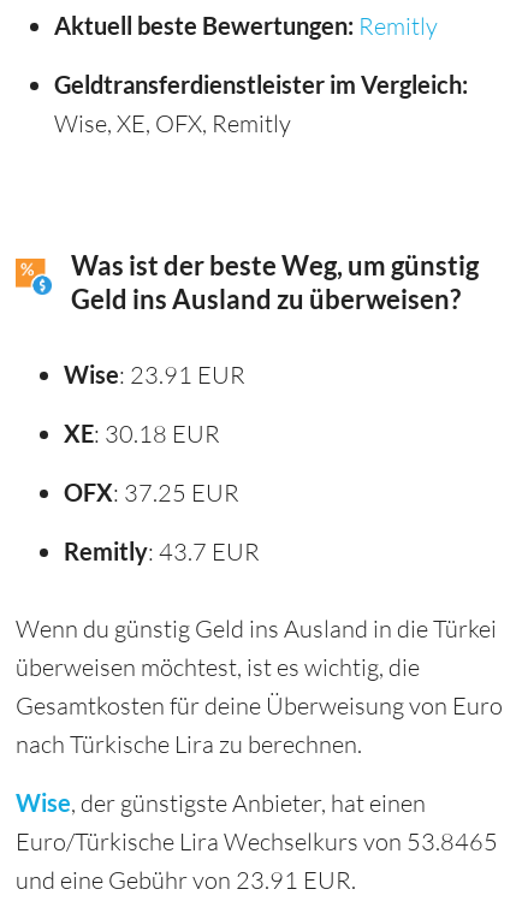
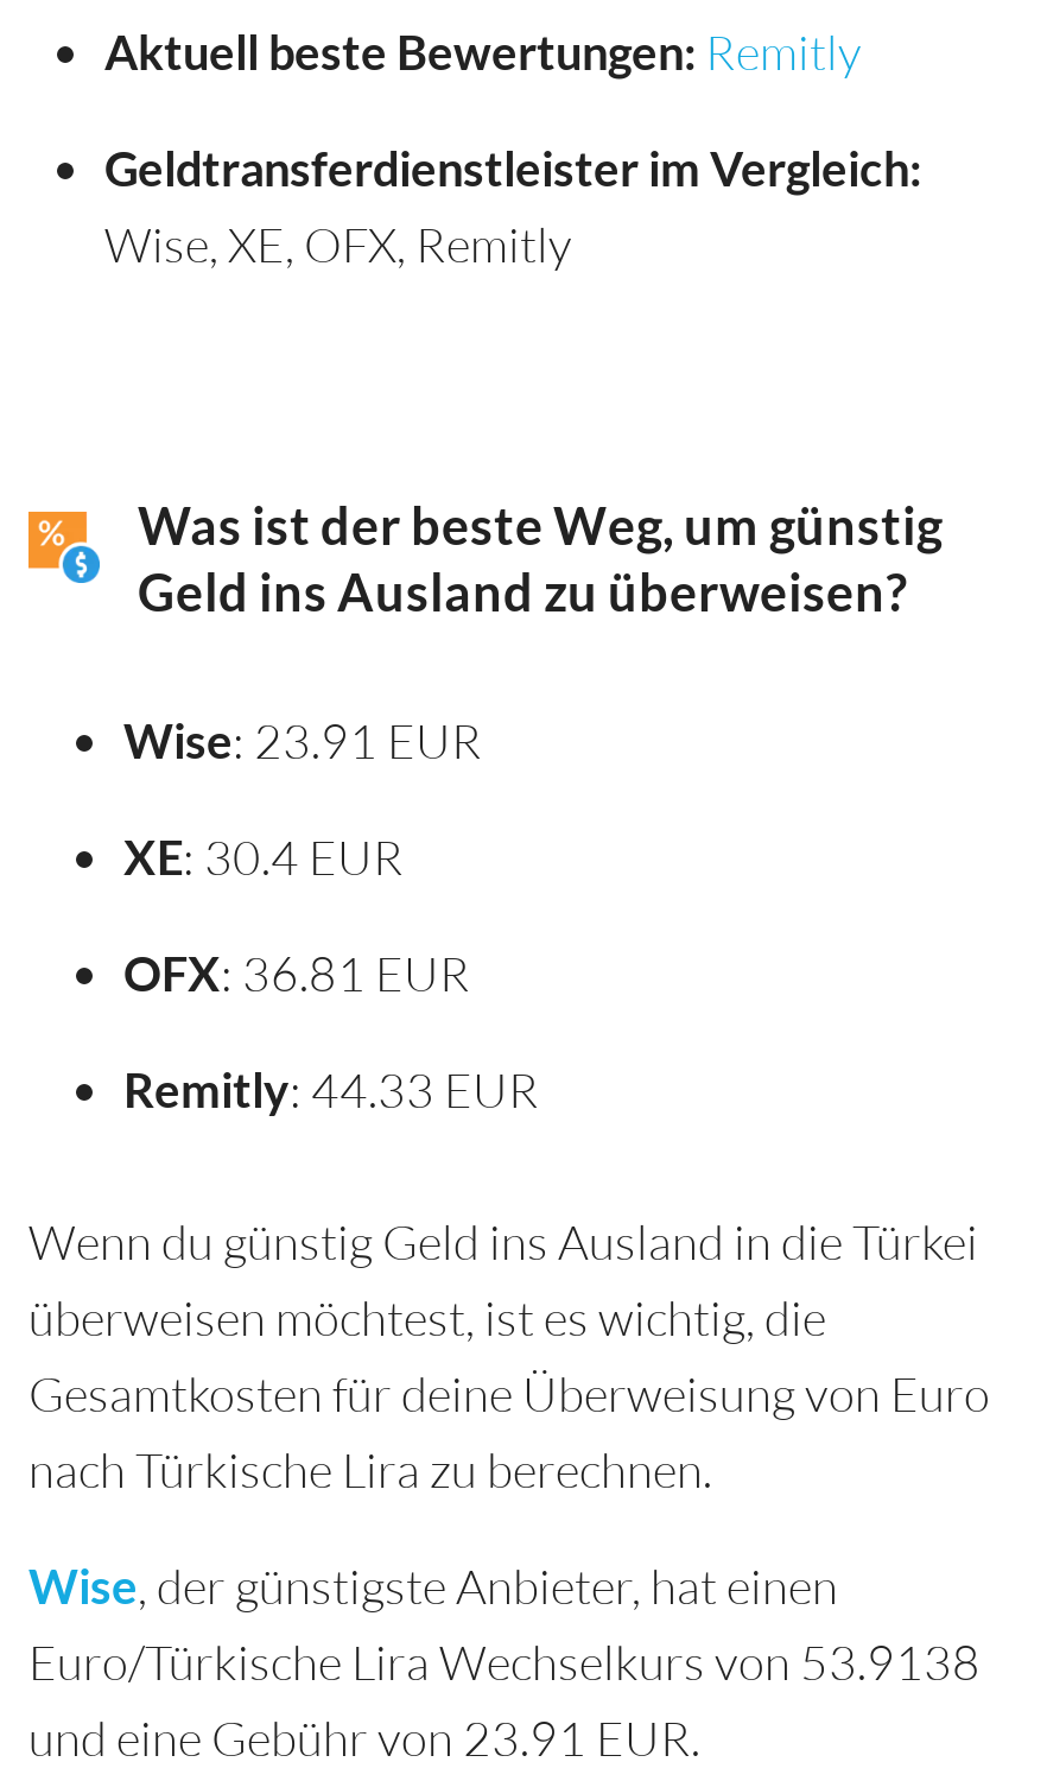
- XE: 30.18 EUR
+ XE: 30.4 EUR

- OFX: 37.25 EUR
+ OFX: 36.81 EUR

- Remitly: 43.7 EUR
+ Remitly: 44.33 EUR

- Euro/Türkische Lira Wechselkurs von 53.8465
+ Euro/Türkische Lira Wechselkurs von 53.9138
